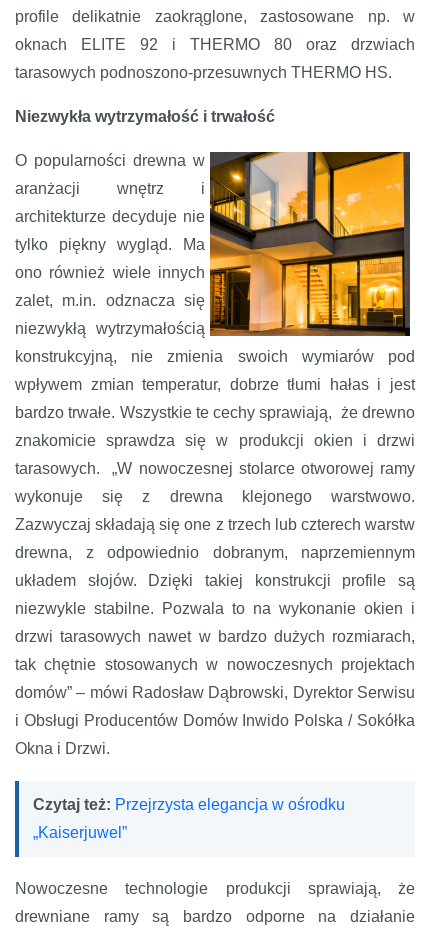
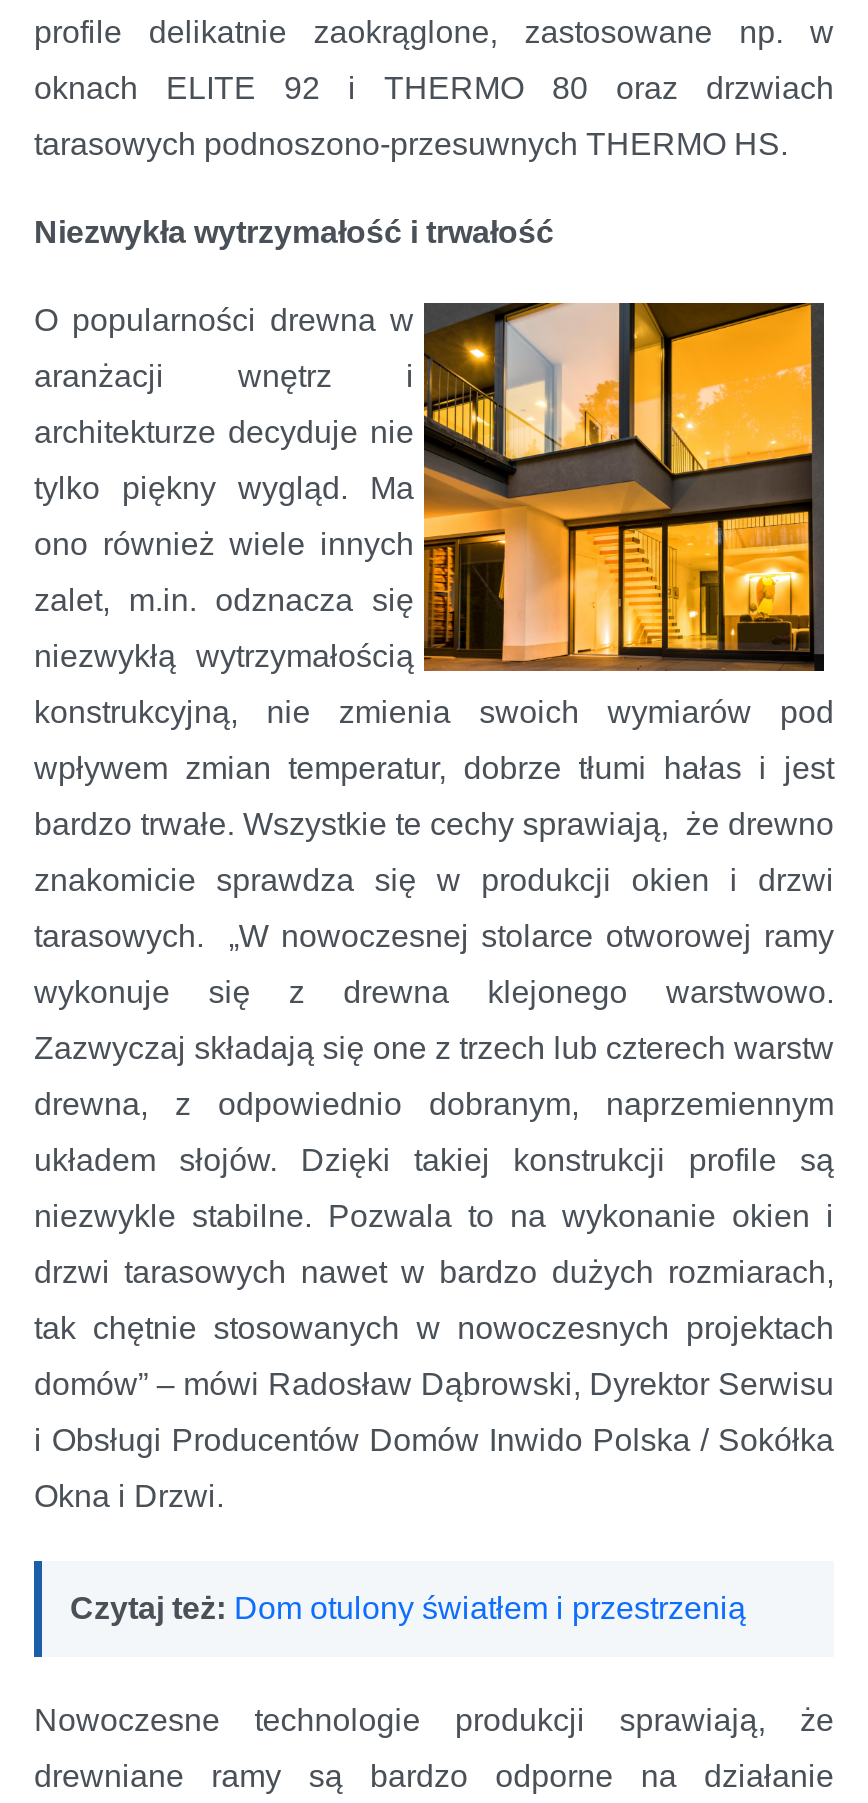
- Czytaj też: Przejrzysta elegancja w ośrodku
- „Kaiserjuwel”
+ Czytaj też: Dom otulony światłem i przestrzenią
